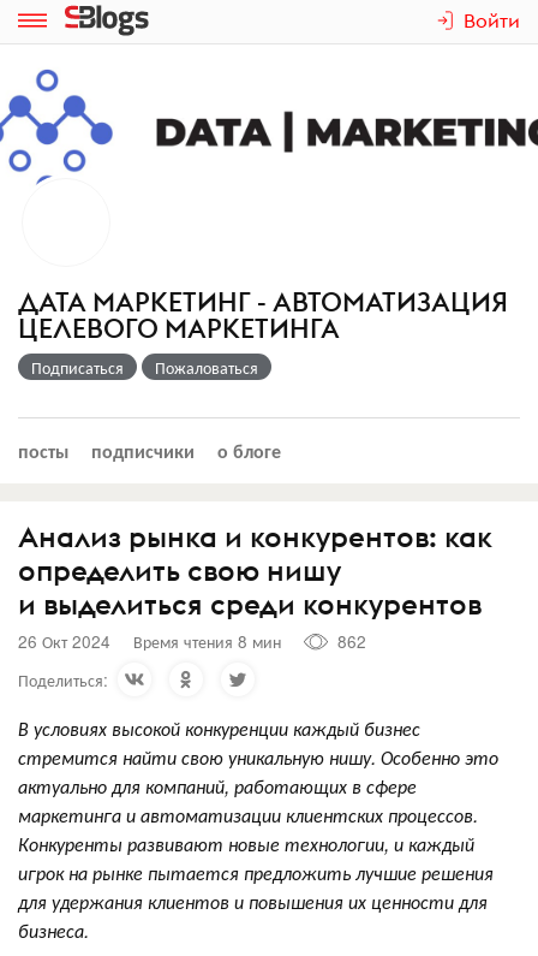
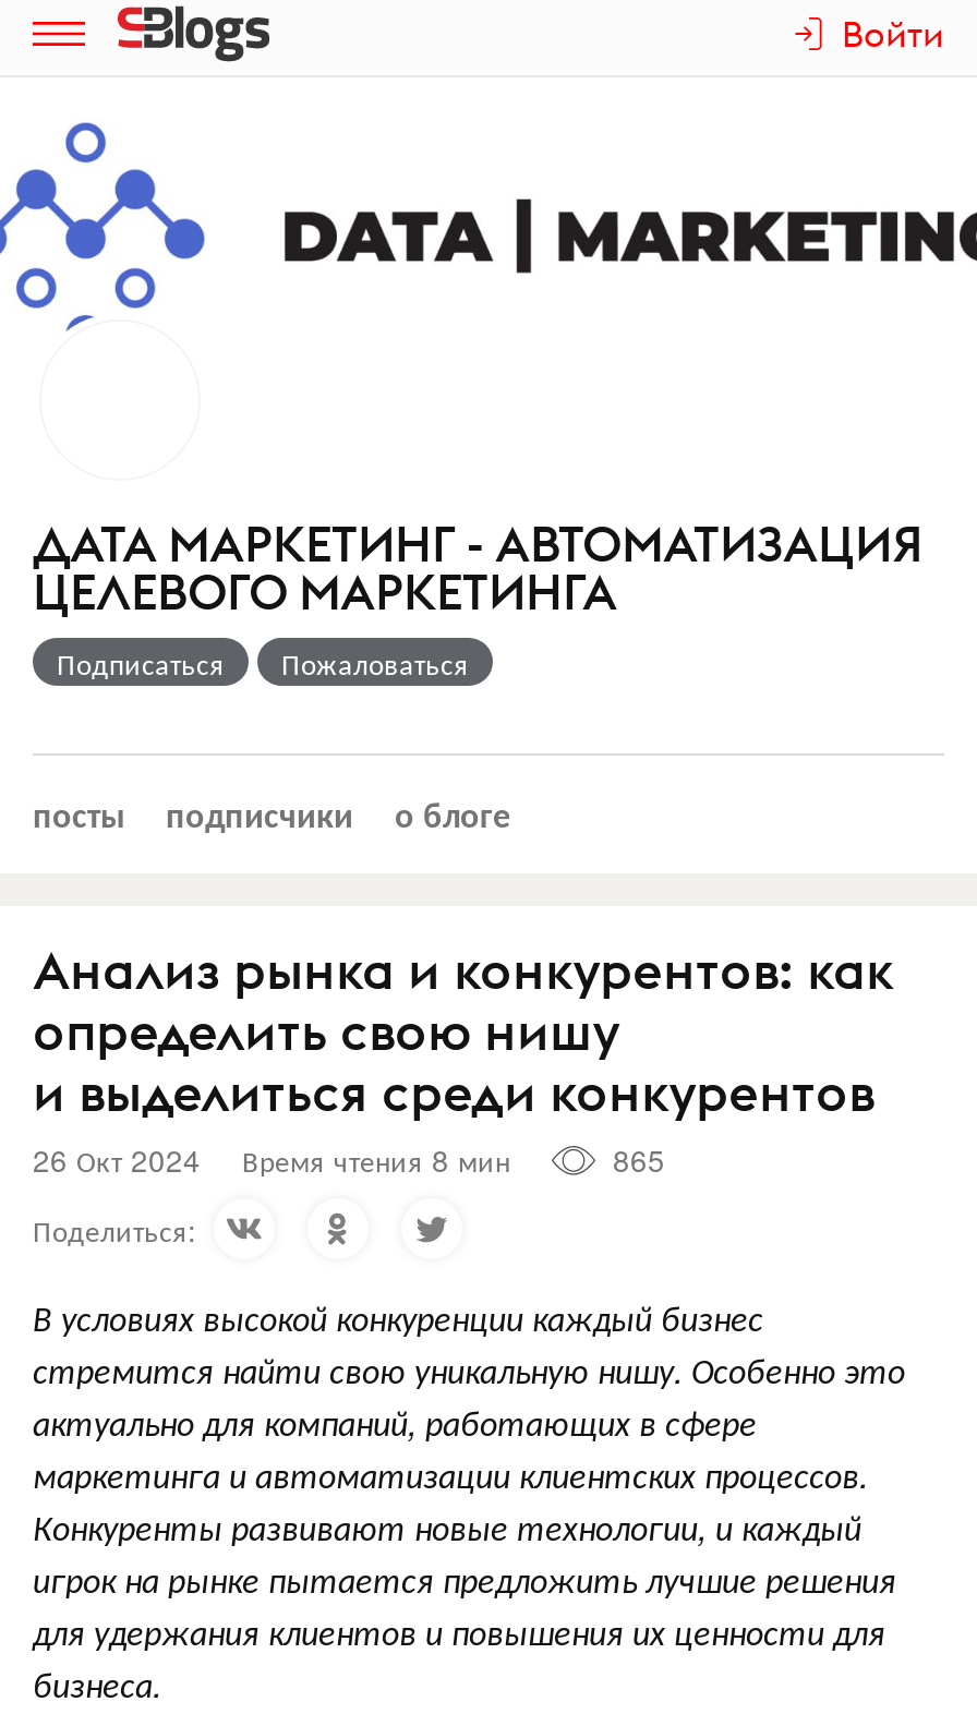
- 862
+ 865
